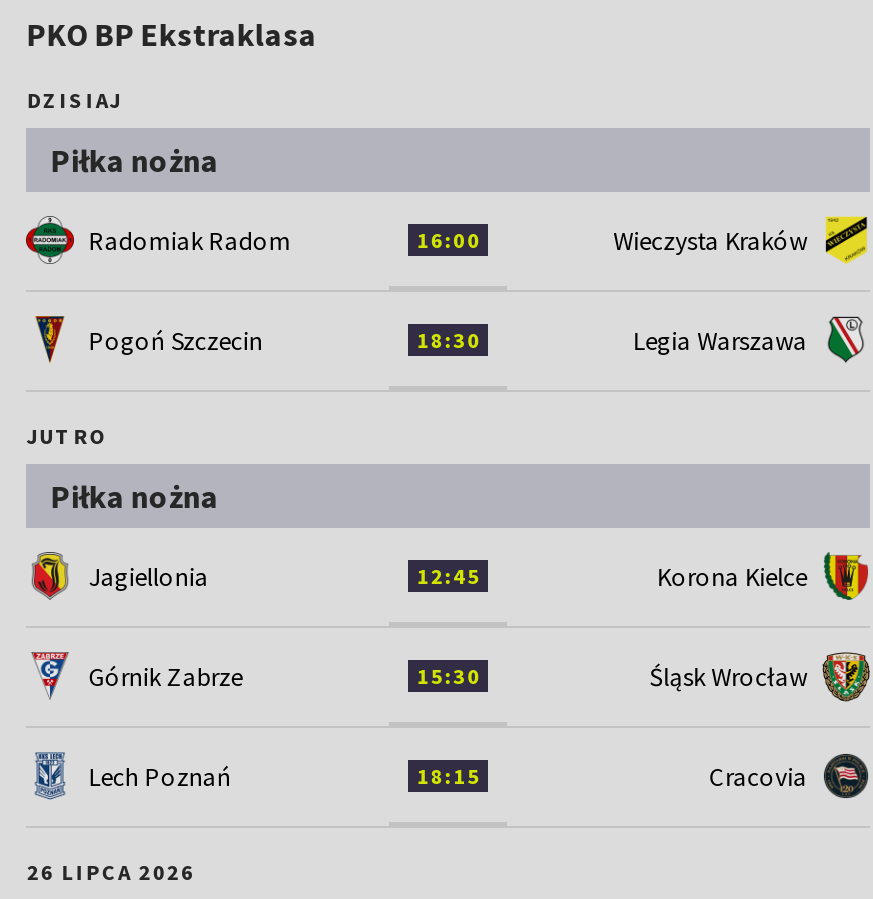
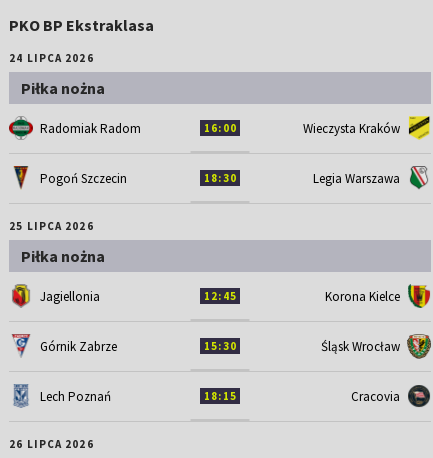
- DZISIAJ
+ 24 LIPCA 2026

- JUTRO
+ 25 LIPCA 2026
